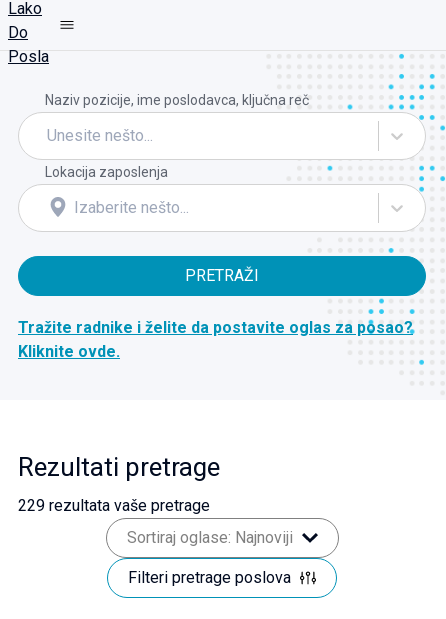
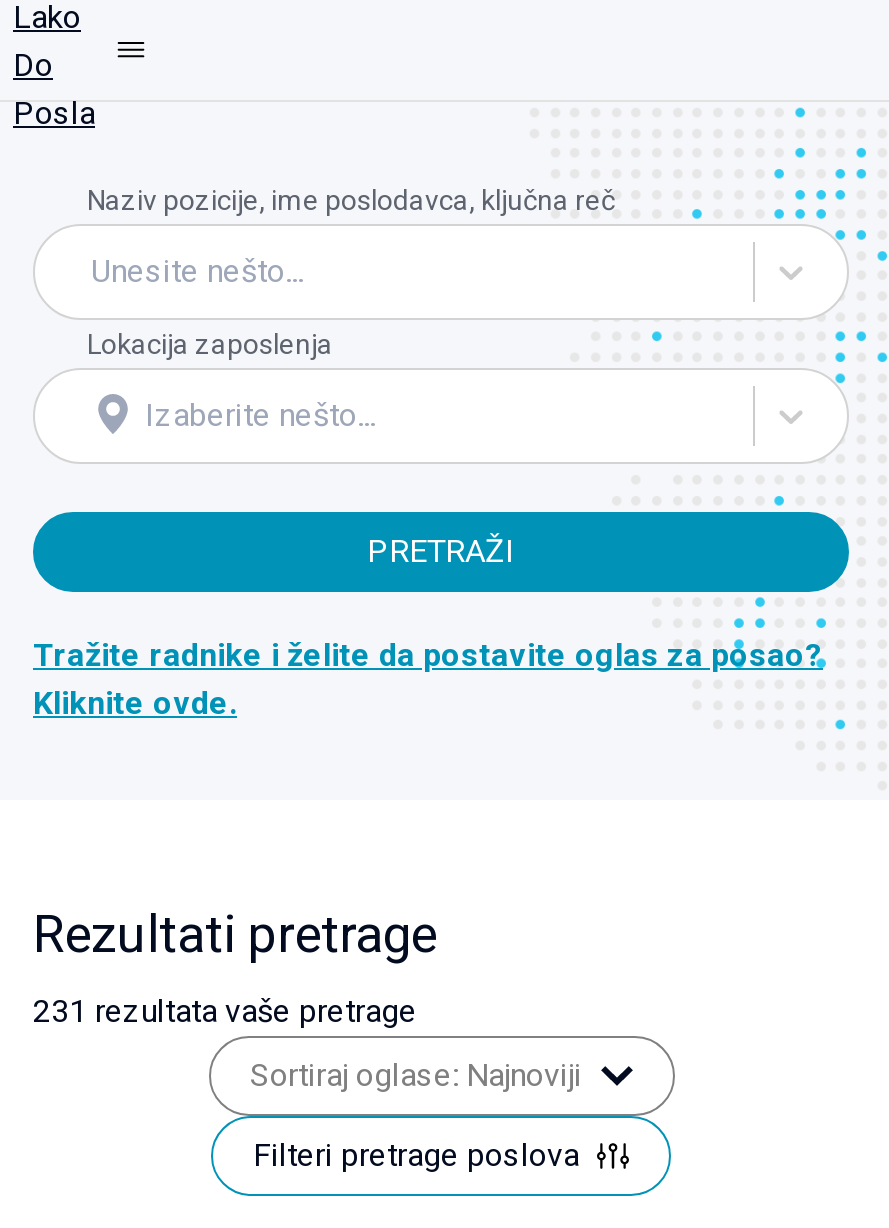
- 229 rezultata vaše pretrage
+ 231 rezultata vaše pretrage
